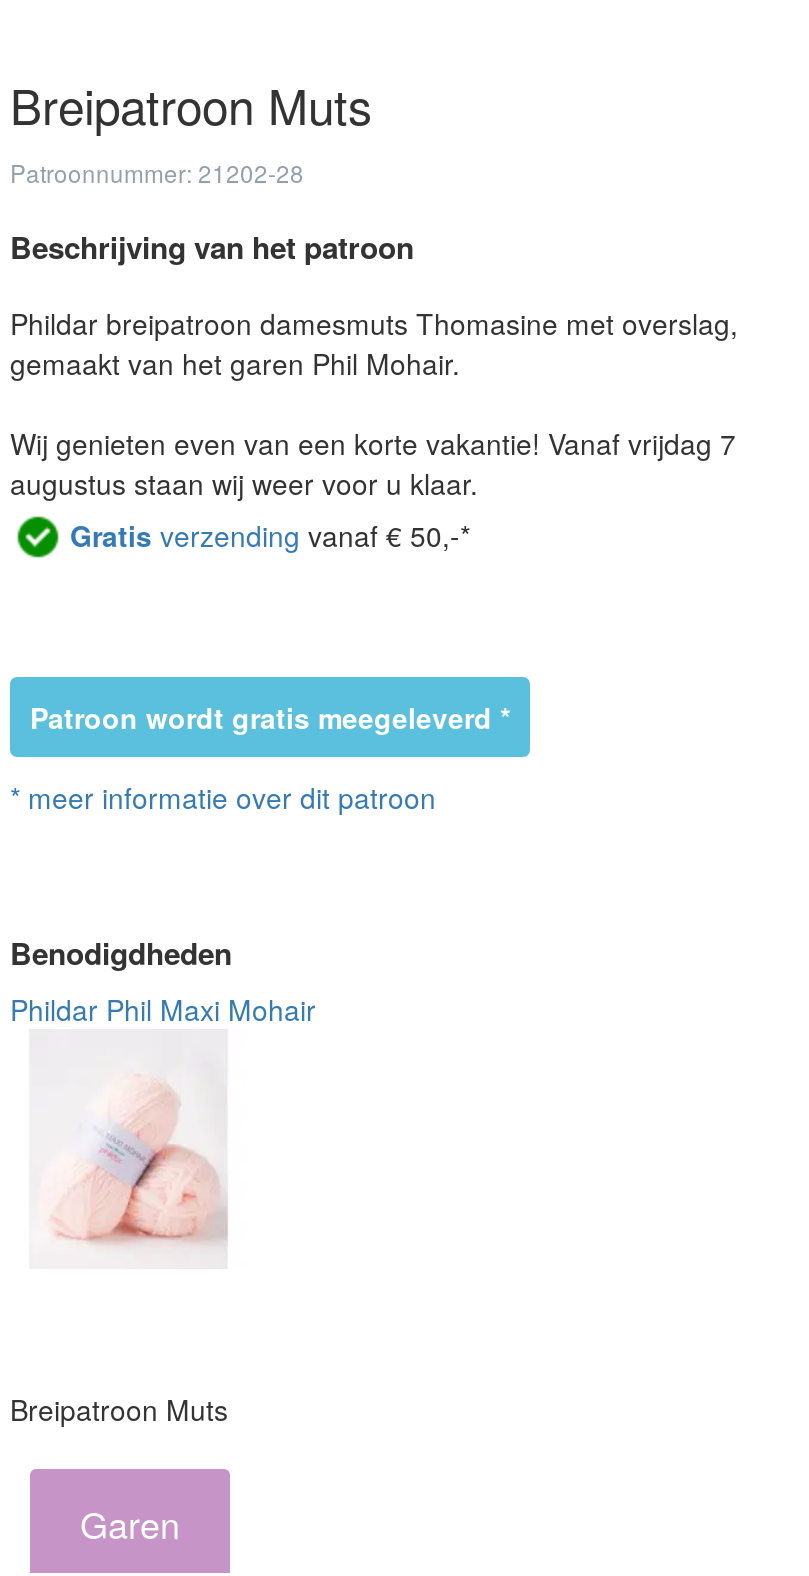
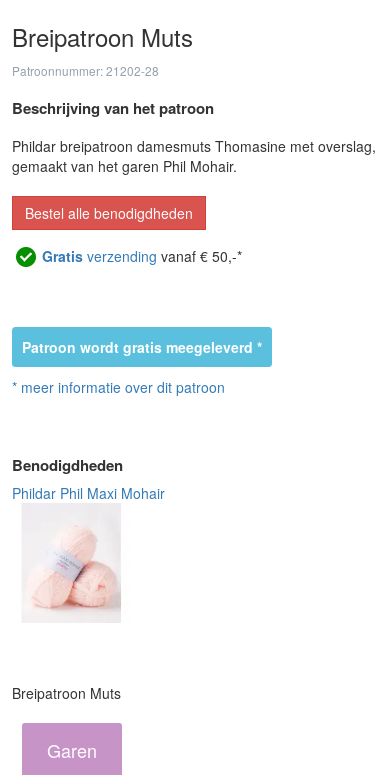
- Wij genieten even van een korte vakantie! Vanaf vrijdag 7
- augustus staan wij weer voor u klaar.
+ Bestel alle benodigdheden
